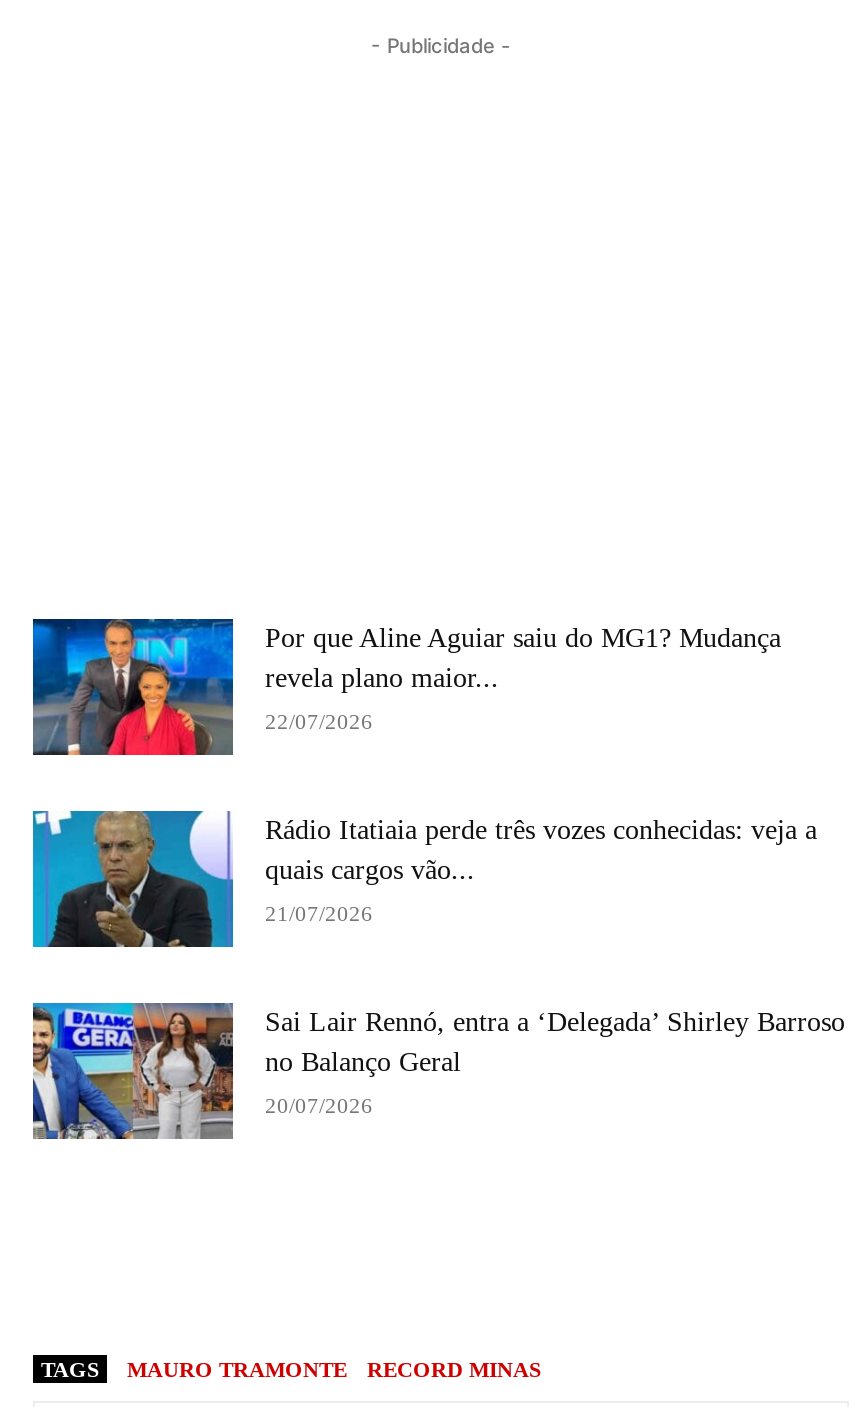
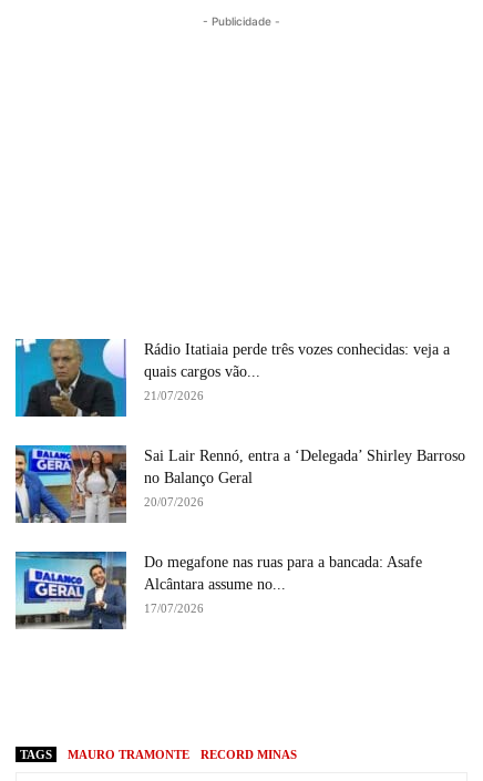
- [image]
- Por que Aline Aguiar saiu do MG1? Mudança
- revela plano maior...
- 22/07/2026

moved up: [image] | Rádio Itatiaia perde três vozes conhecidas: veja a | quais cargos vão... | 21/07/2026 | Sai Lair Rennó, entra a ‘Delegada’ Shirley Barroso | no Balanço Geral | 20/07/2026

+ [image]
+ Do megafone nas ruas para a bancada: Asafe
+ Alcântara assume no...
+ 17/07/2026
